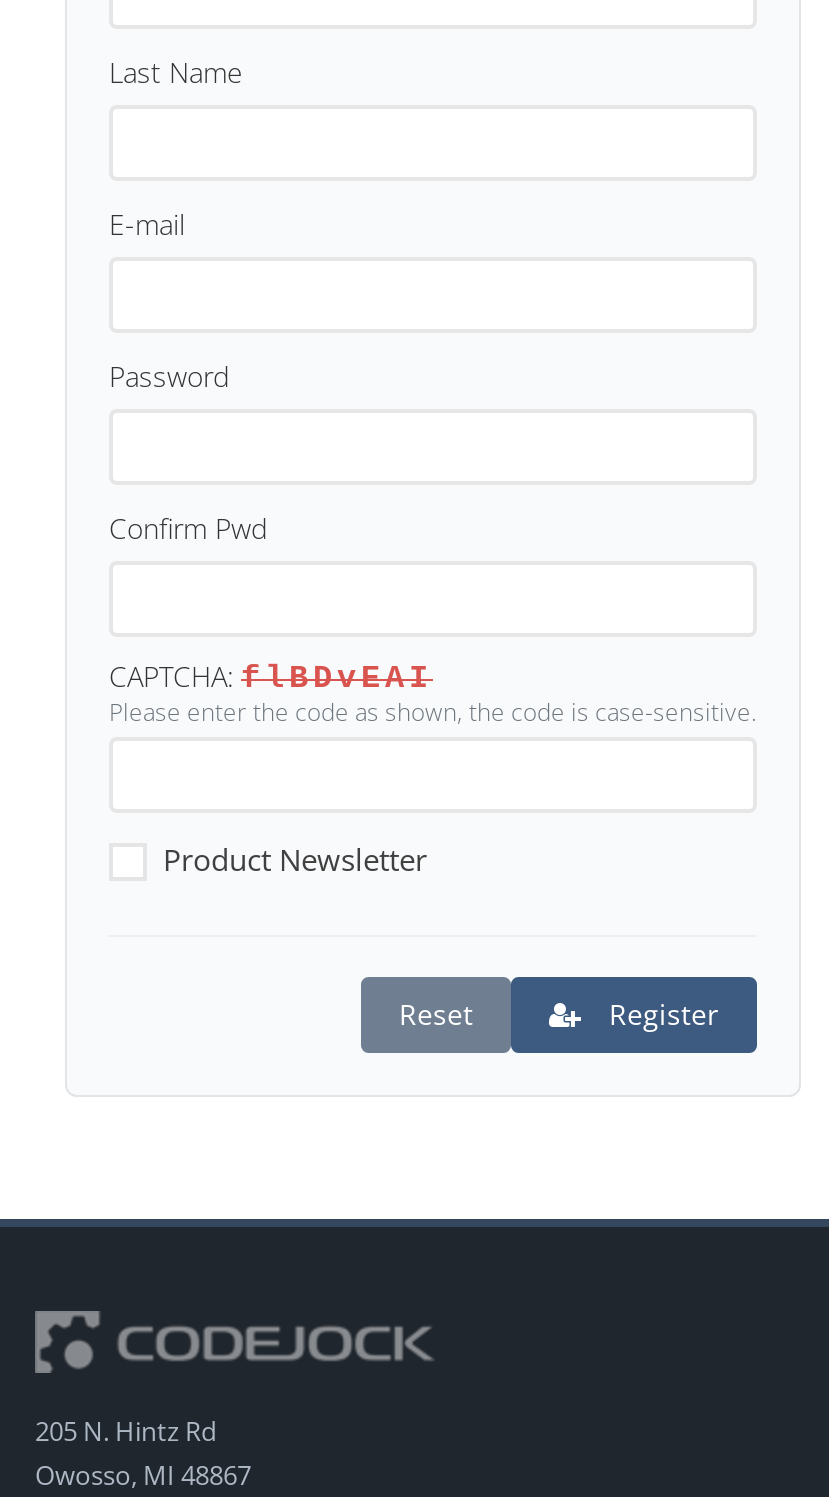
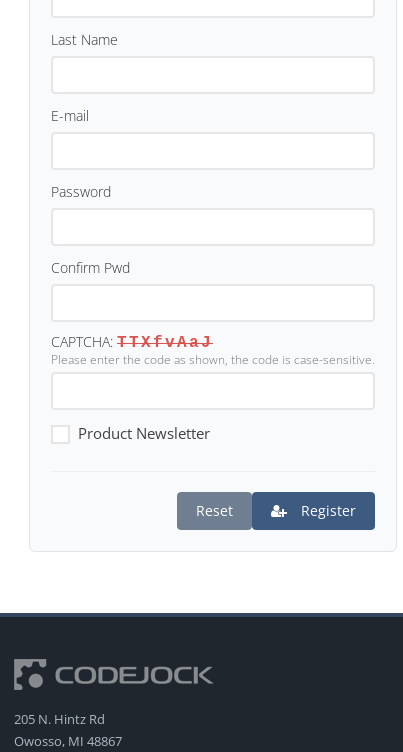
- CAPTCHA: flBDvEAI
+ CAPTCHA: TTXfvAaJ
